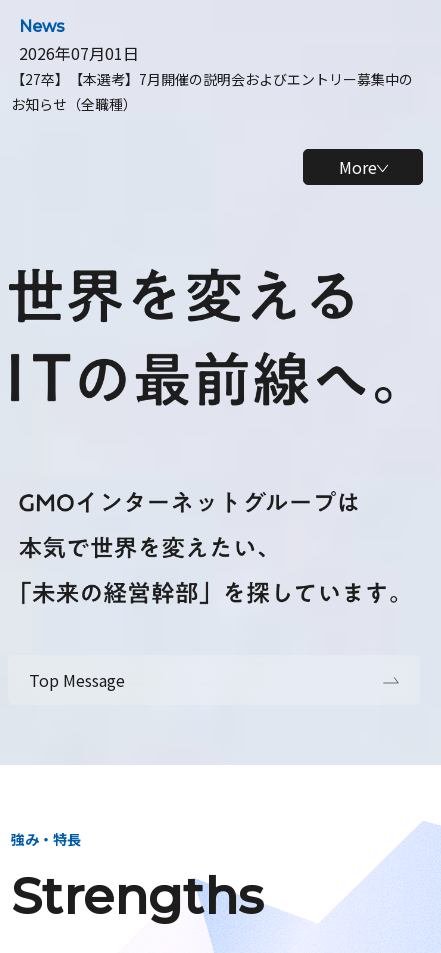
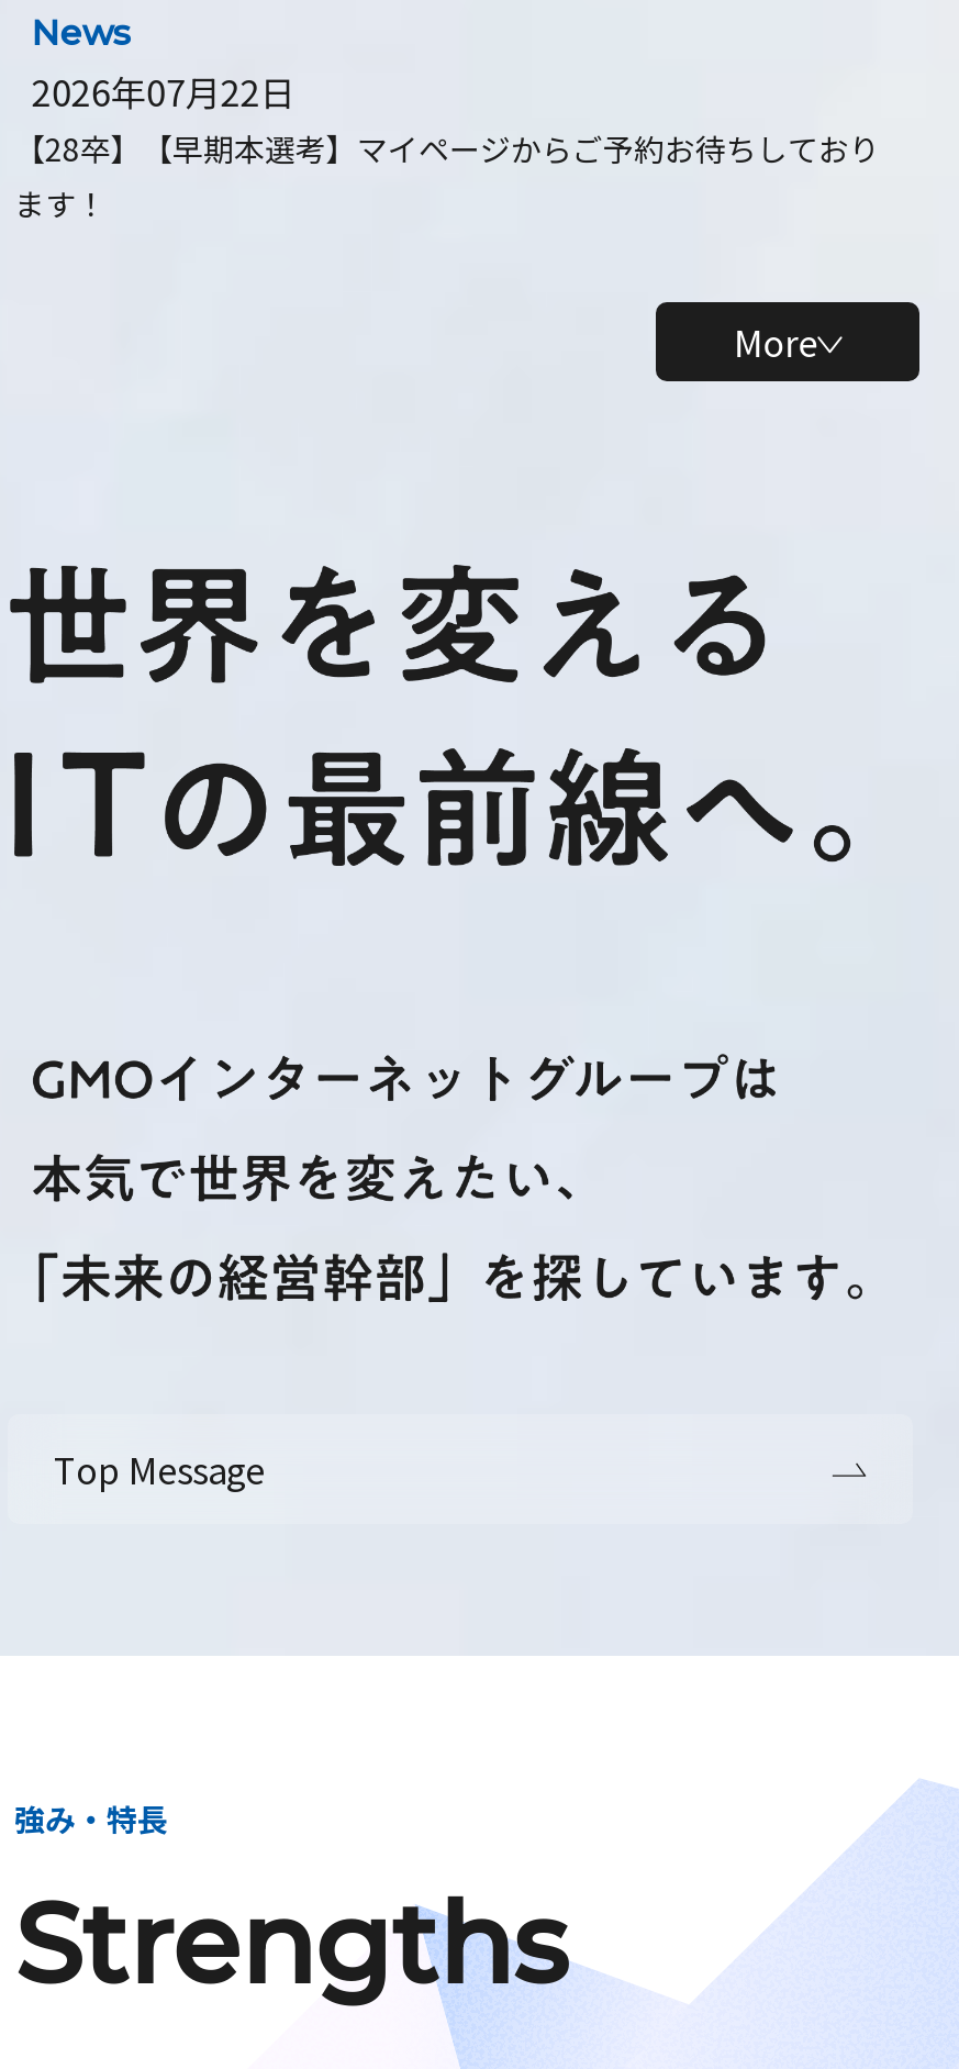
- 2026年07月01日
- 【27卒】【本選考】7月開催の説明会およびエントリー募集中の
- お知らせ（全職種）
+ 2026年07月22日
+ 【28卒】【早期本選考】マイページからご予約お待ちしており
+ ます！
